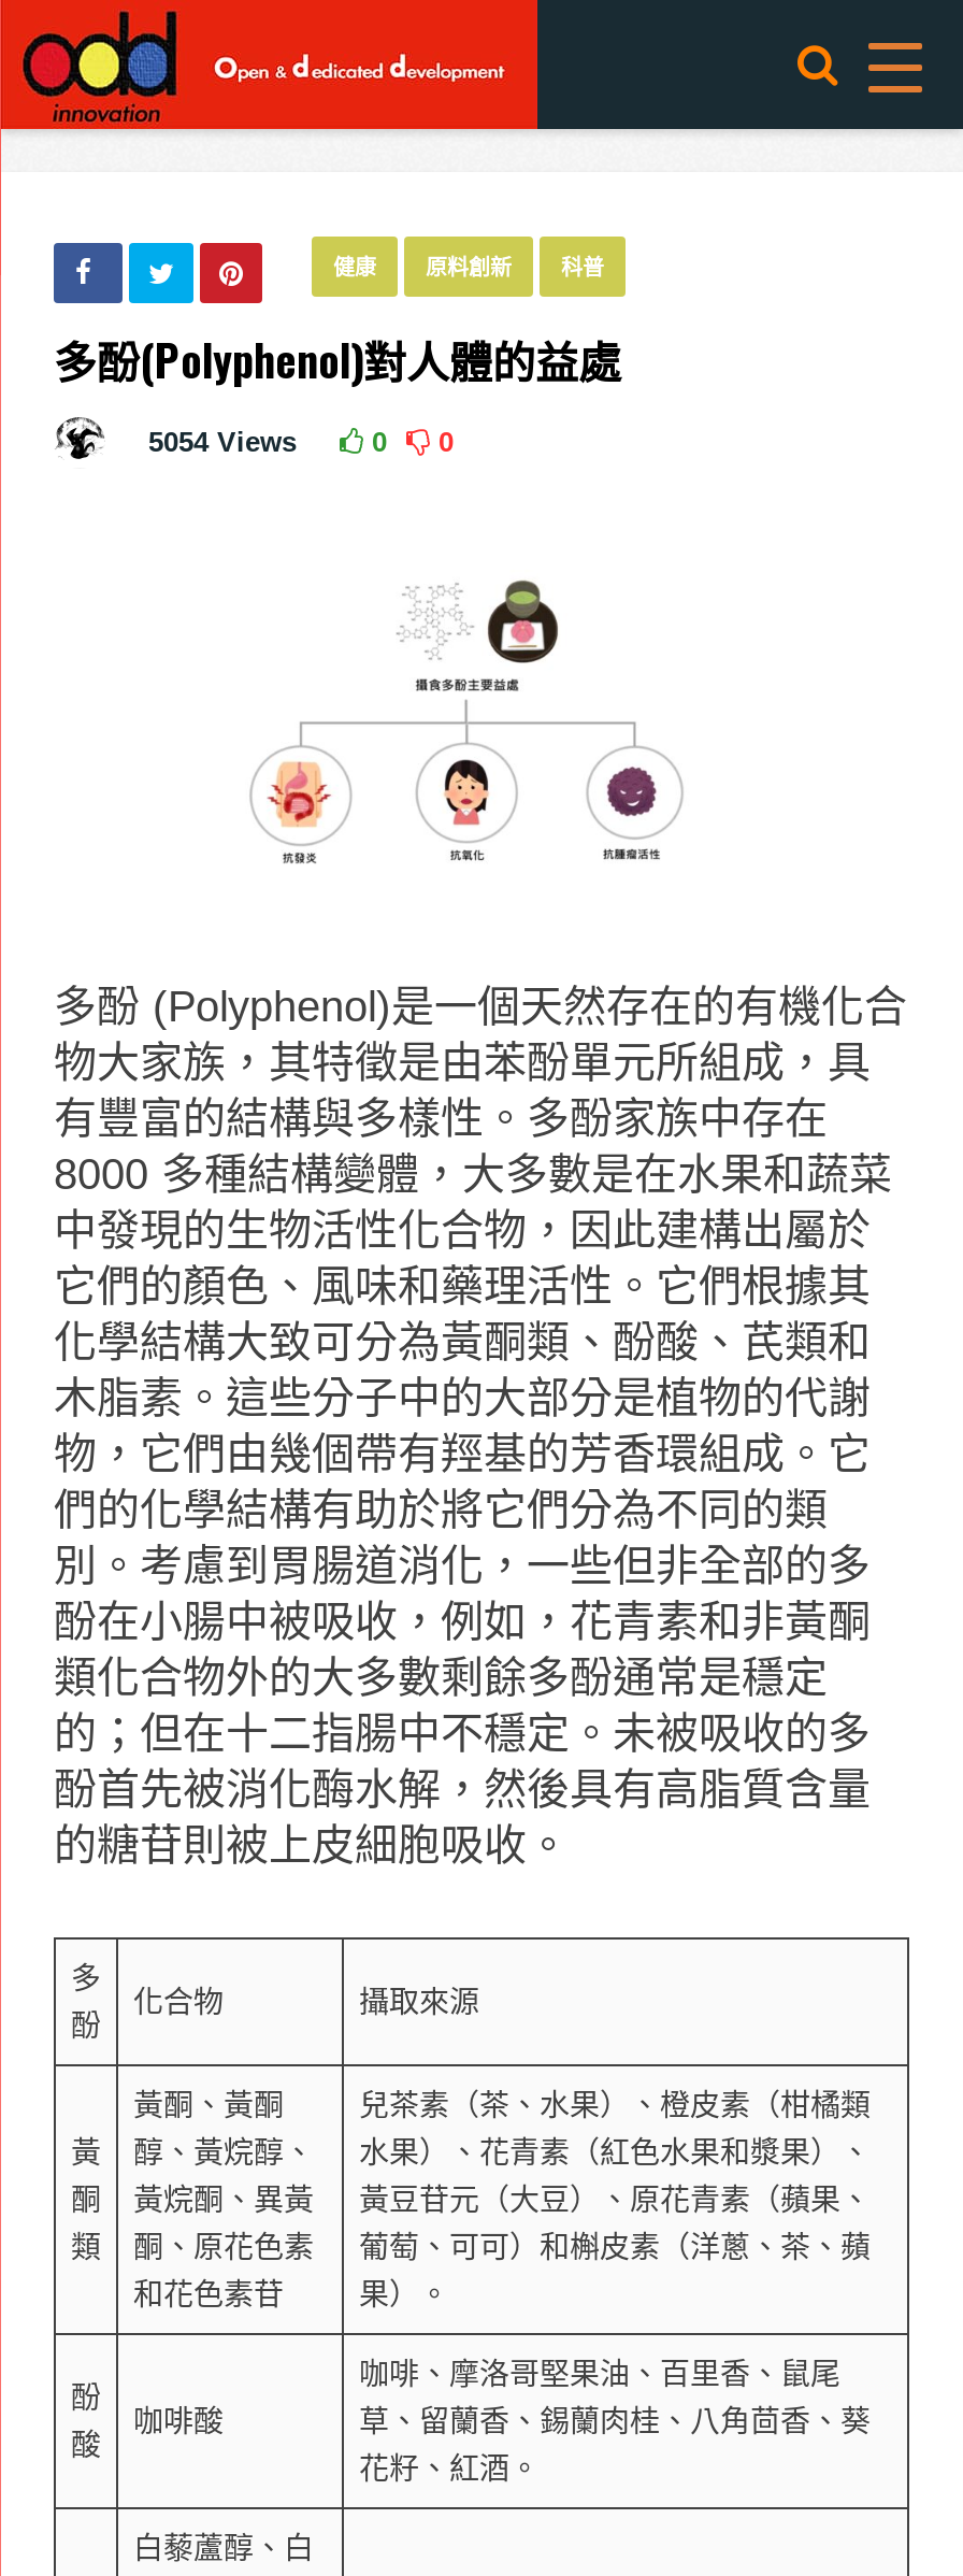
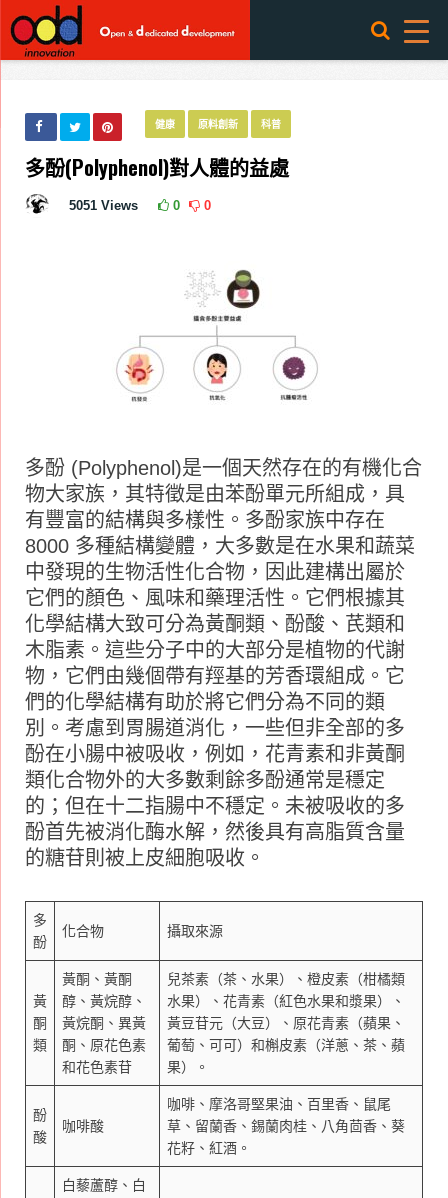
- 5054 Views
+ 5051 Views
